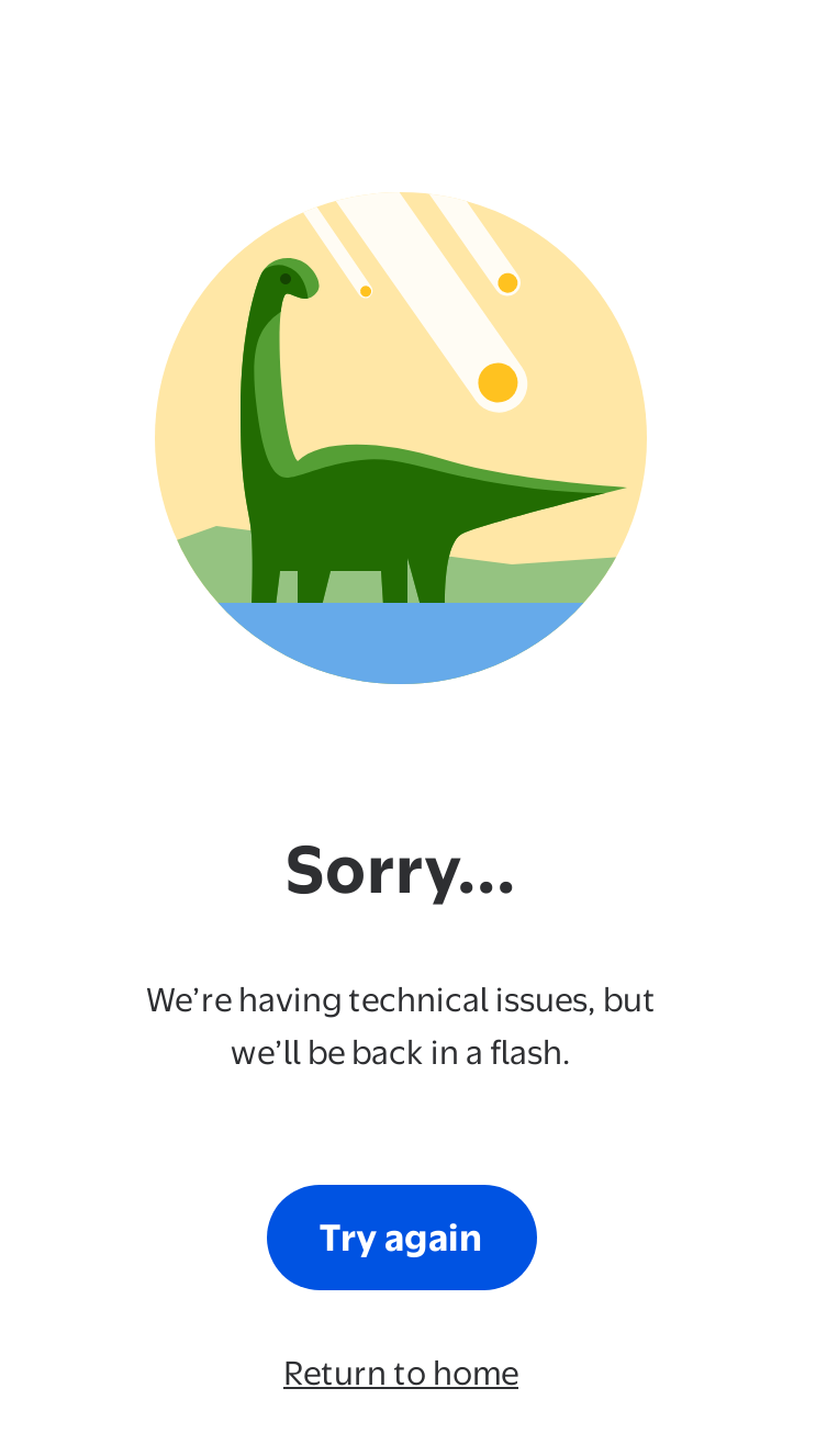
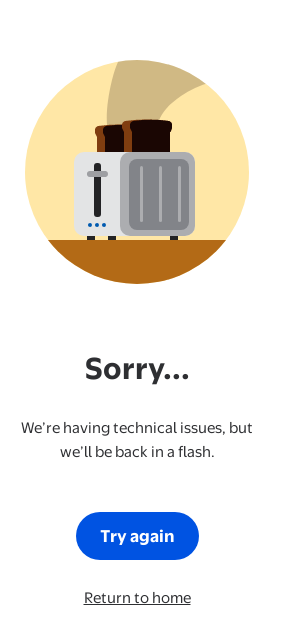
- [image]
+ [image]
